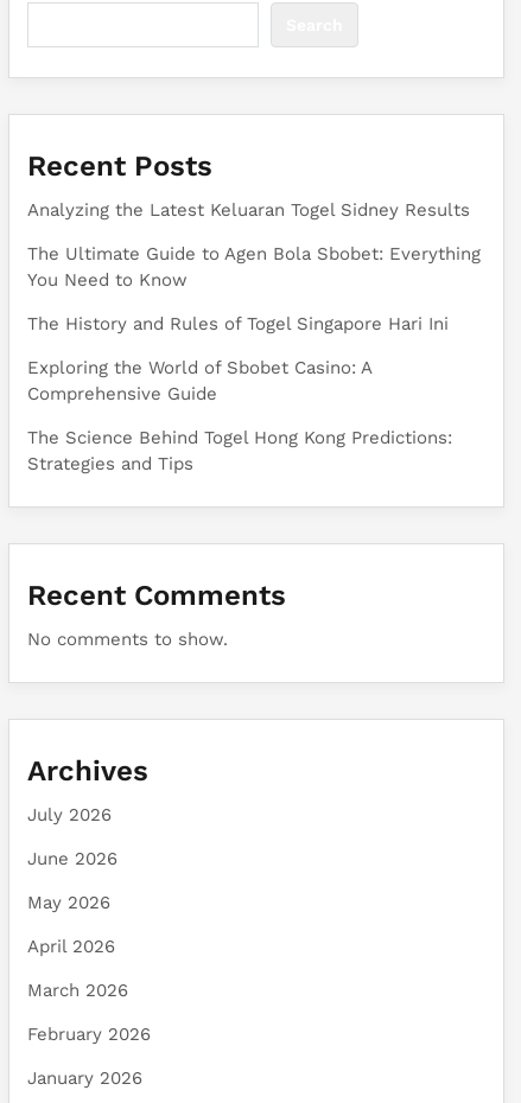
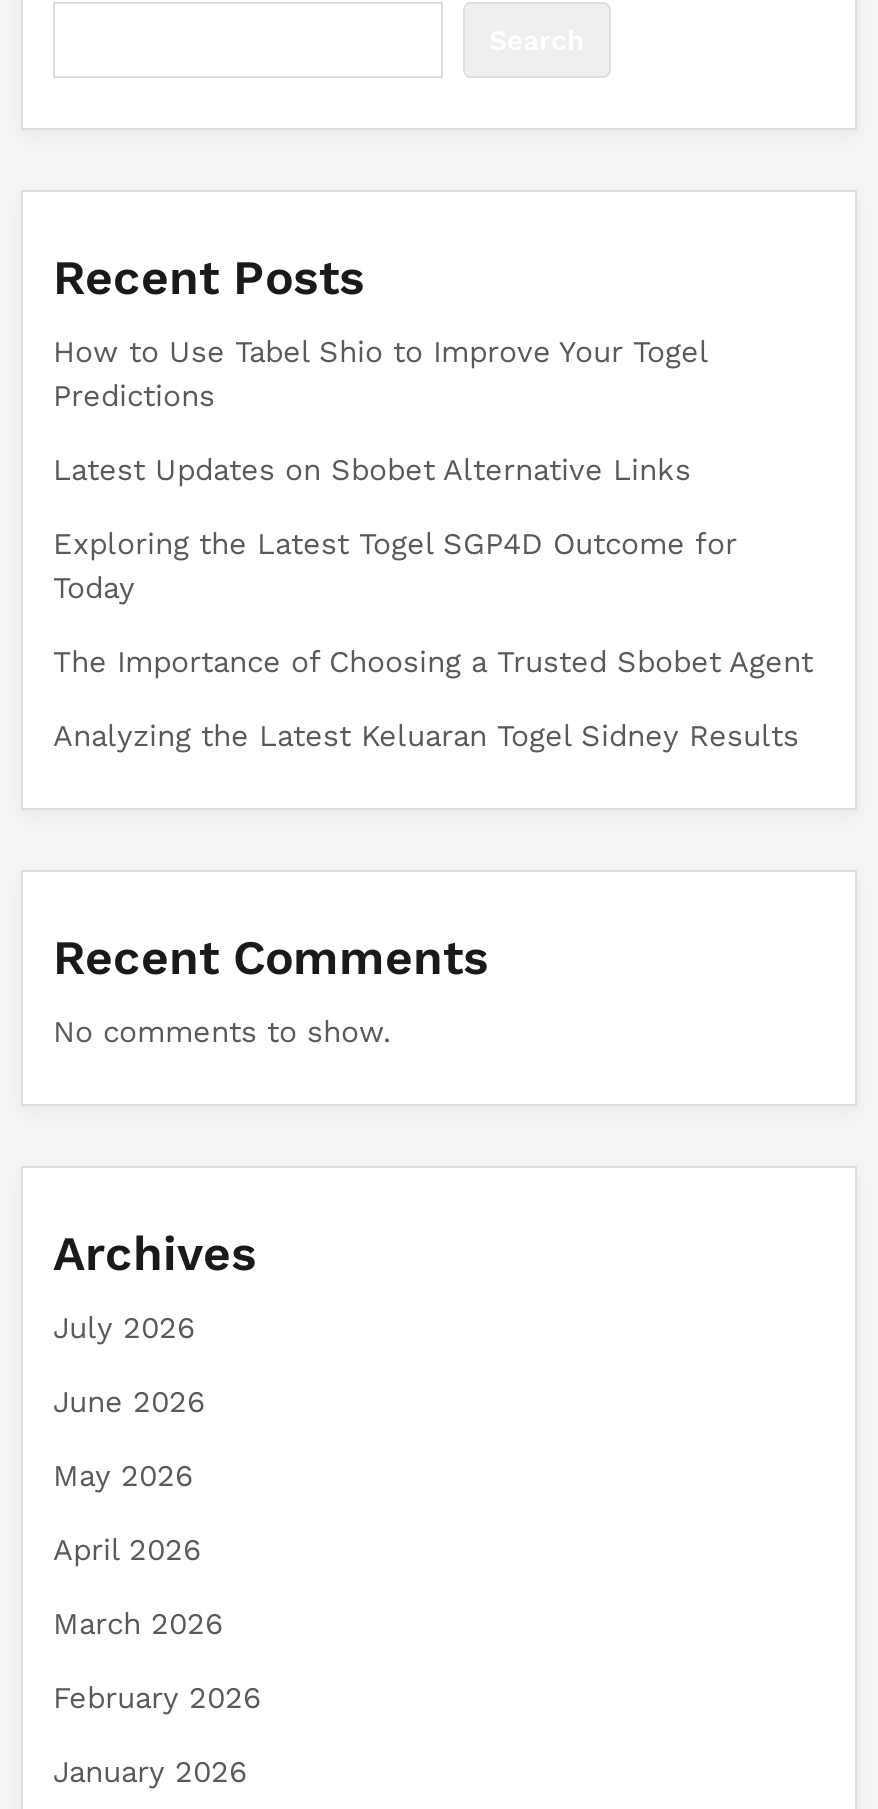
+ How to Use Tabel Shio to Improve Your Togel
+ Predictions
+ Latest Updates on Sbobet Alternative Links
+ Exploring the Latest Togel SGP4D Outcome for
+ Today
+ The Importance of Choosing a Trusted Sbobet Agent

moved down: Analyzing the Latest Keluaran Togel Sidney Results

- The Ultimate Guide to Agen Bola Sbobet: Everything
- You Need to Know
- The History and Rules of Togel Singapore Hari Ini
- Exploring the World of Sbobet Casino: A
- Comprehensive Guide
- The Science Behind Togel Hong Kong Predictions:
- Strategies and Tips
